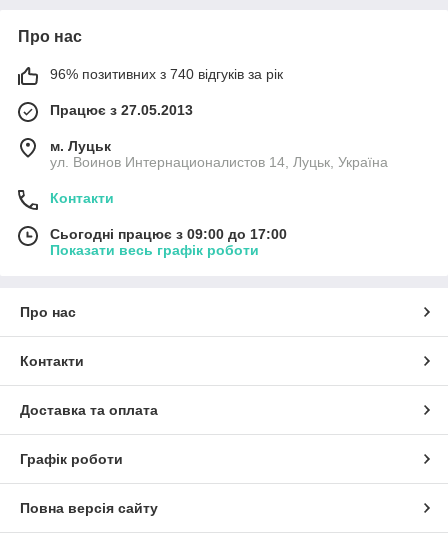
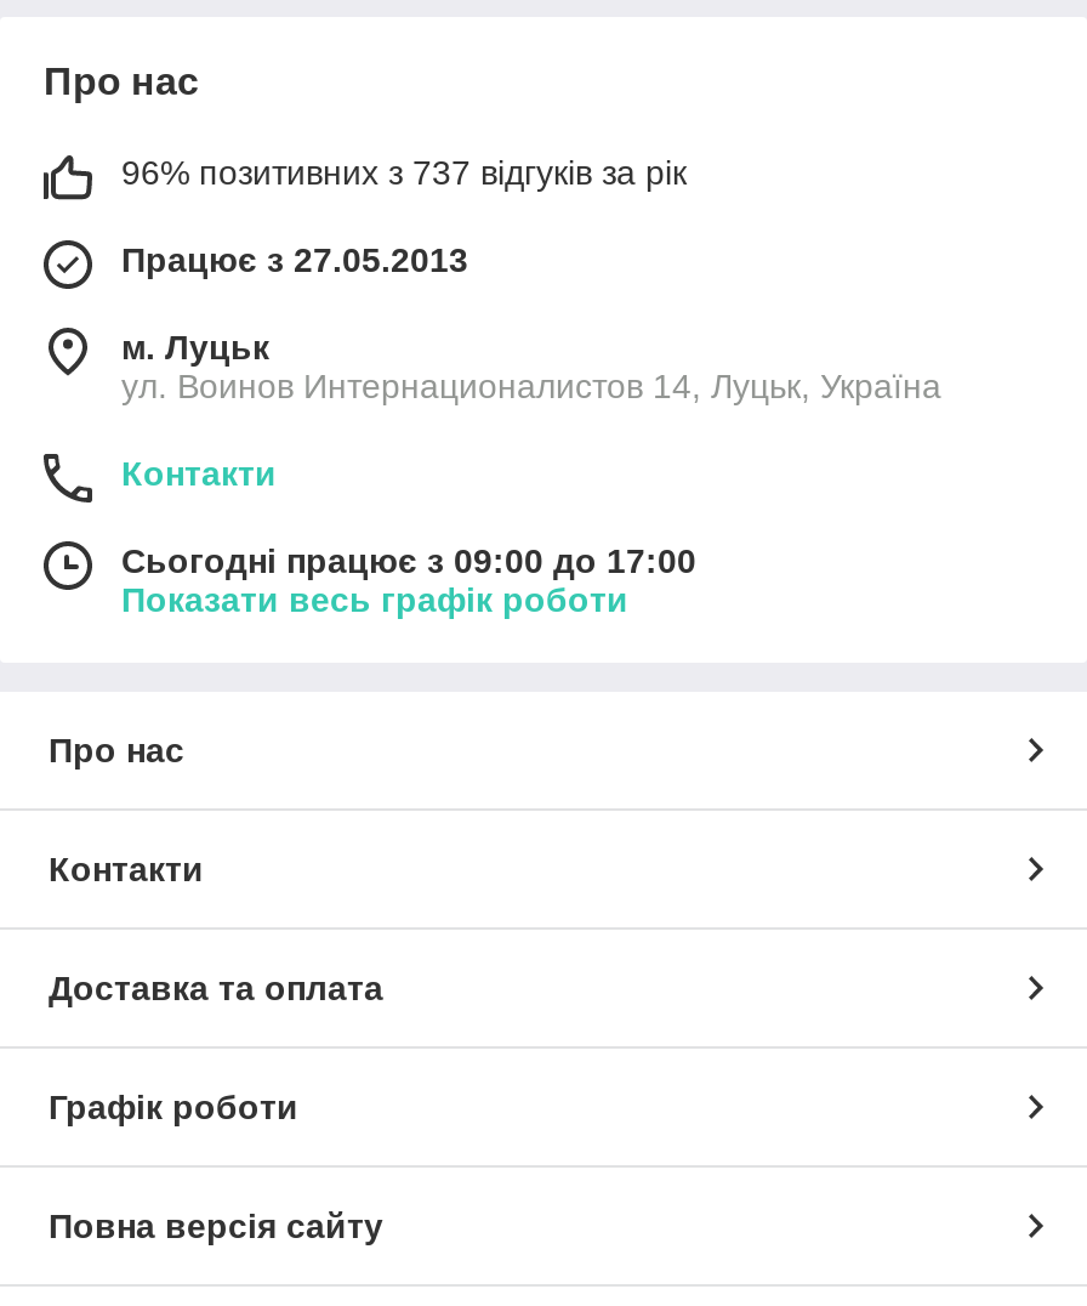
- 96% позитивних з 740 відгуків за рік
+ 96% позитивних з 737 відгуків за рік
